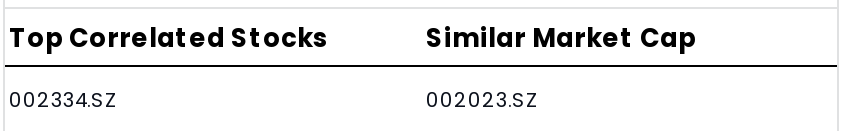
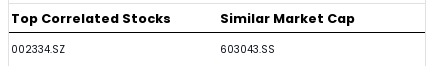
- 002023.SZ
+ 603043.SS
